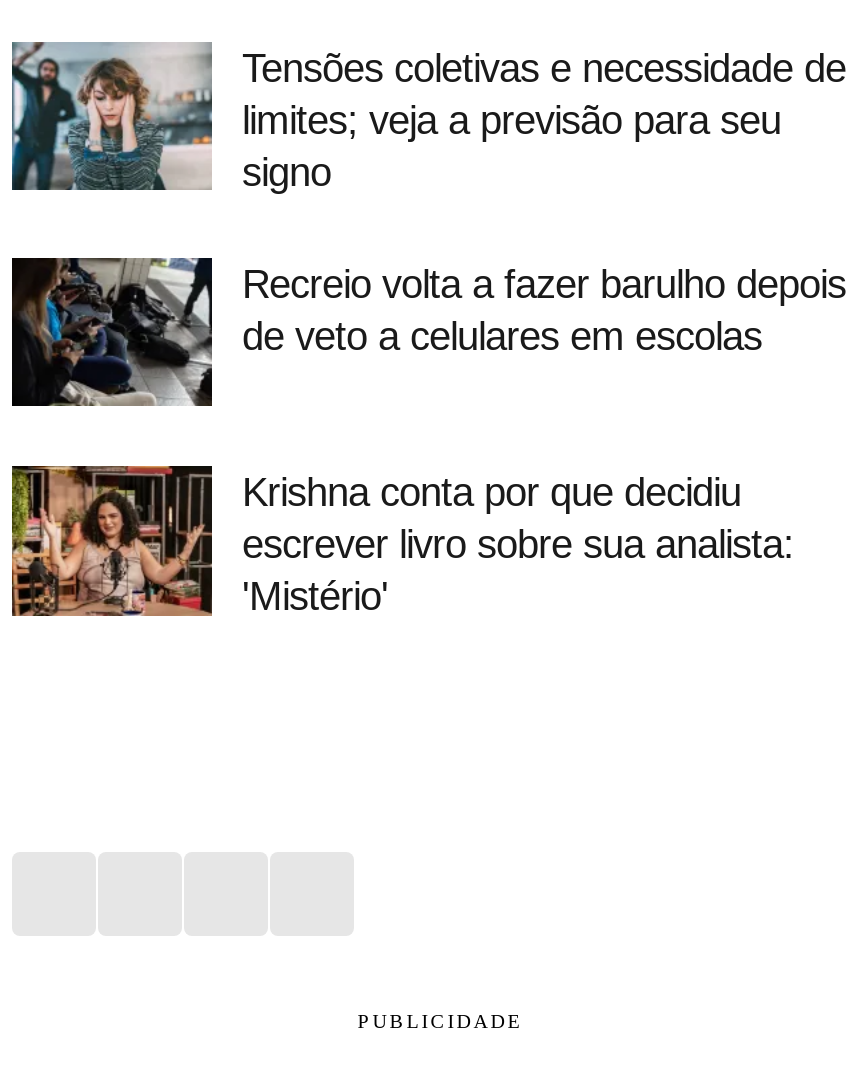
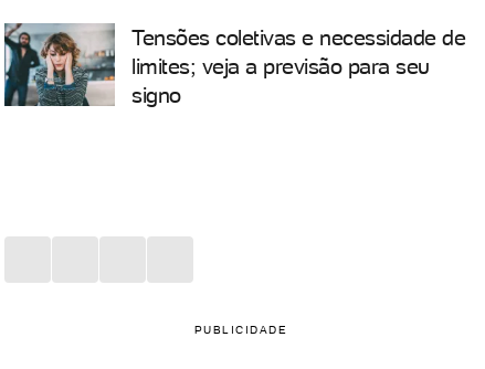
- [image]
- Recreio volta a fazer barulho depois
- de veto a celulares em escolas

- [image]
- Krishna conta por que decidiu
- escrever livro sobre sua analista:
- 'Mistério'
